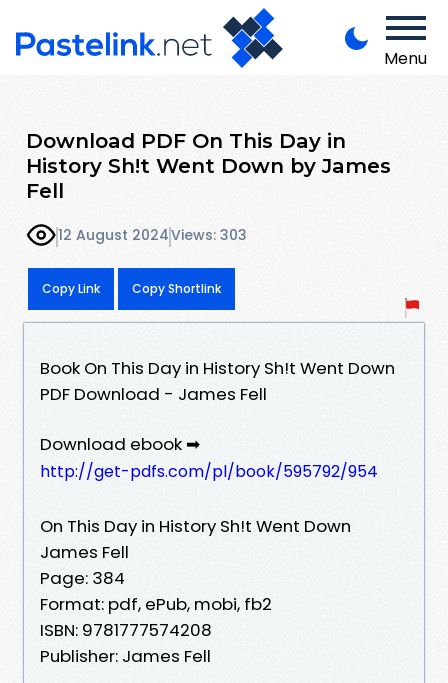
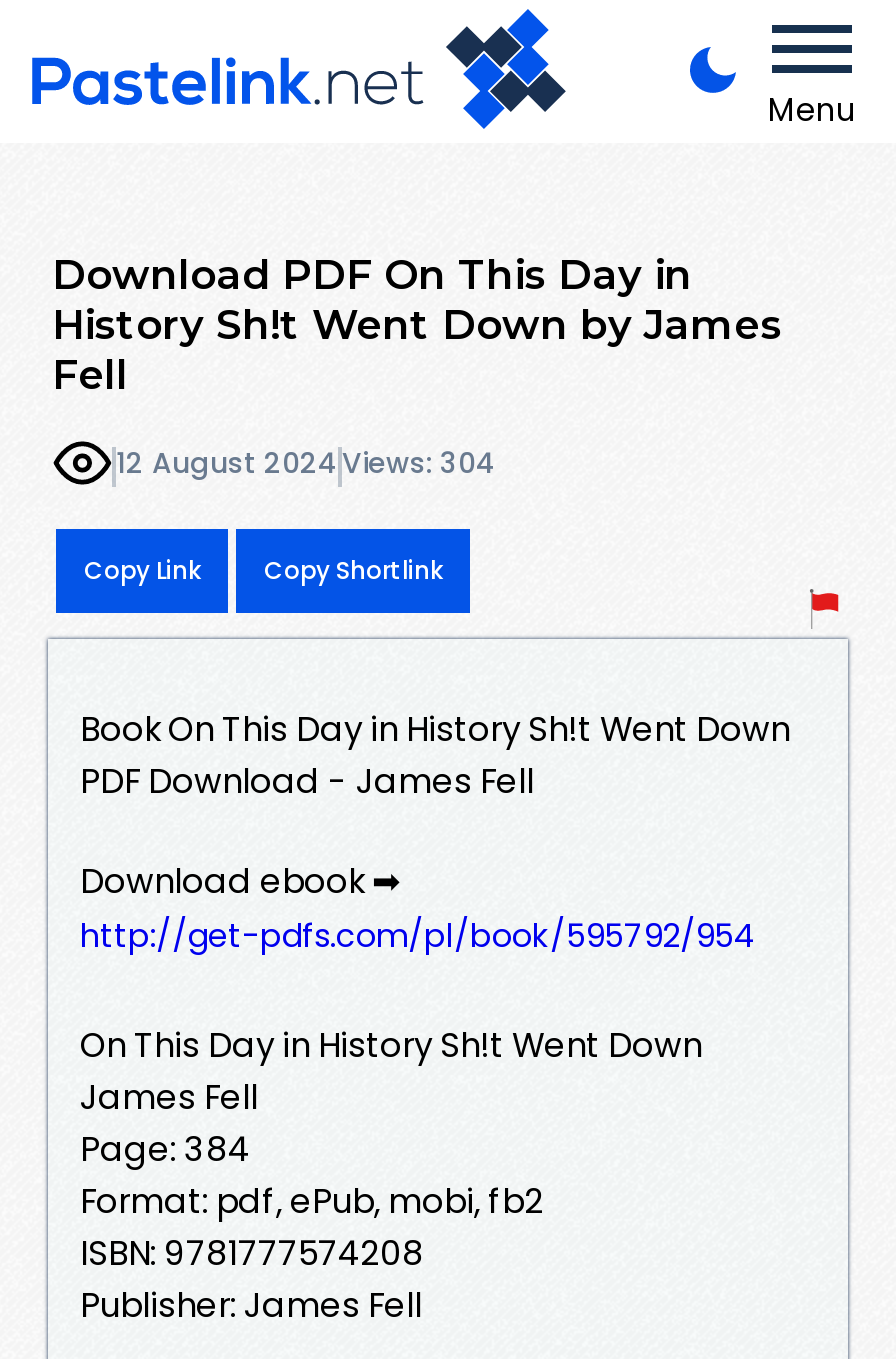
- 12 August 2024 Views: 303
+ 12 August 2024 Views: 304
